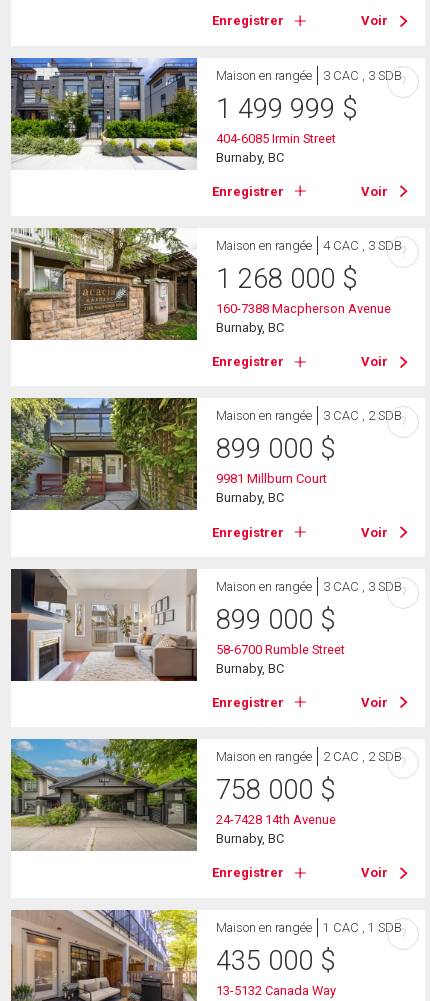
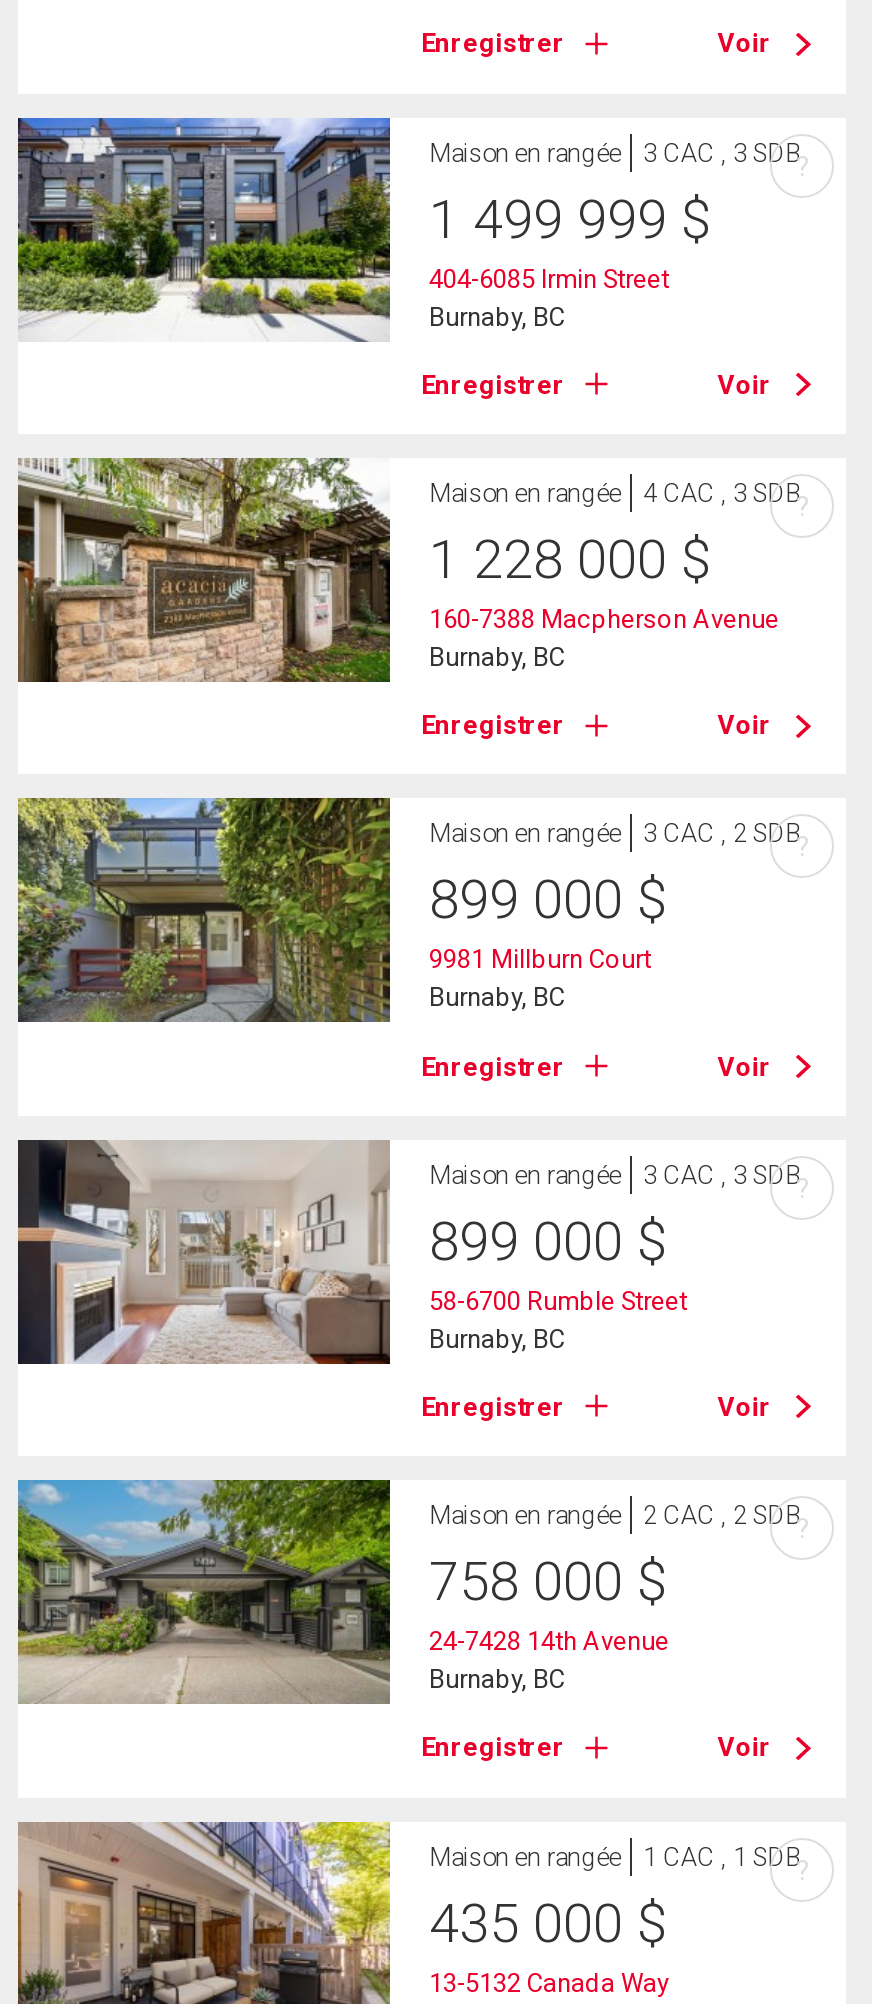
- 1 268 000 $
+ 1 228 000 $
